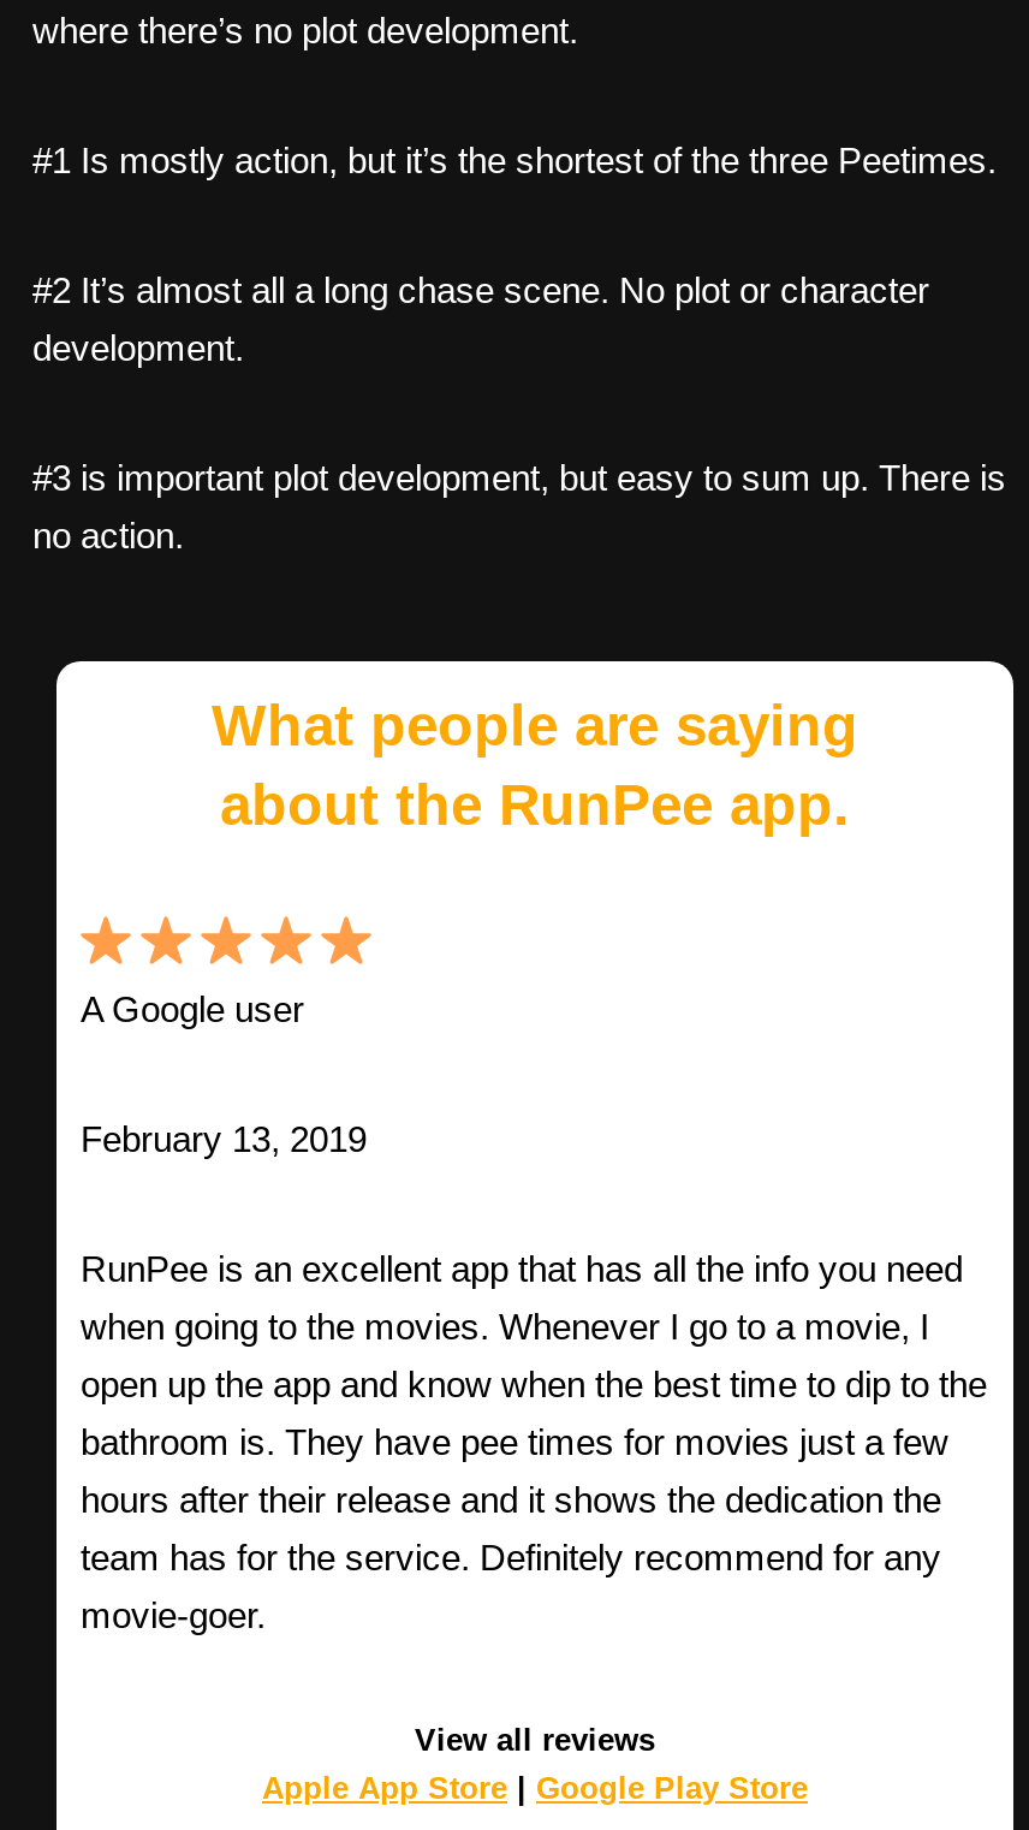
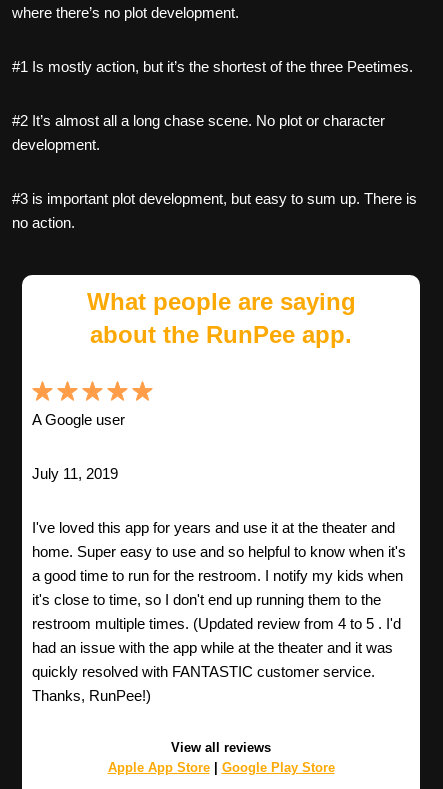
- February 13, 2019
+ July 11, 2019

- RunPee is an excellent app that has all the info you need
- when going to the movies. Whenever I go to a movie, I
- open up the app and know when the best time to dip to the
- bathroom is. They have pee times for movies just a few
- hours after their release and it shows the dedication the
- team has for the service. Definitely recommend for any
- movie-goer.
+ I've loved this app for years and use it at the theater and
+ home. Super easy to use and so helpful to know when it's
+ a good time to run for the restroom. I notify my kids when
+ it's close to time, so I don't end up running them to the
+ restroom multiple times. (Updated review from 4 to 5 . I'd
+ had an issue with the app while at the theater and it was
+ quickly resolved with FANTASTIC customer service.
+ Thanks, RunPee!)
